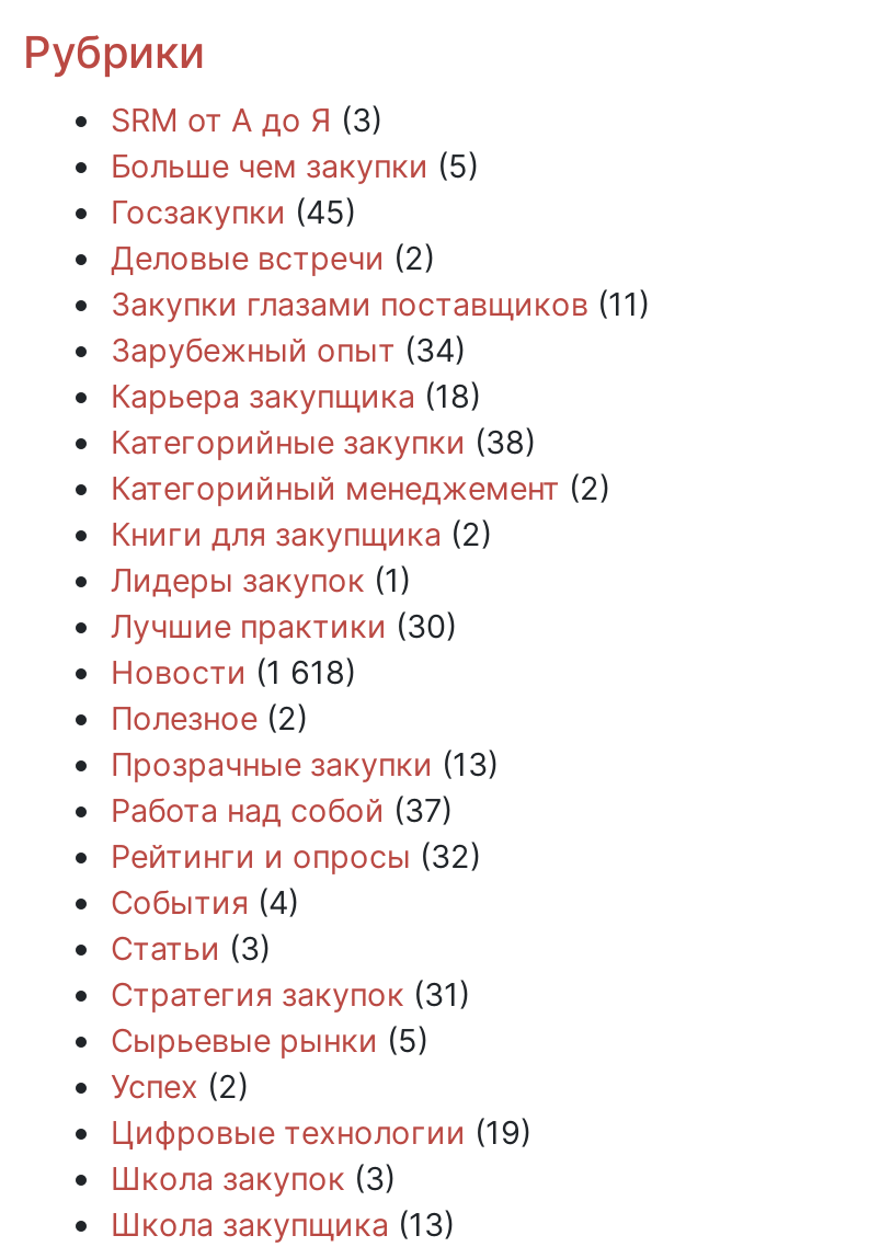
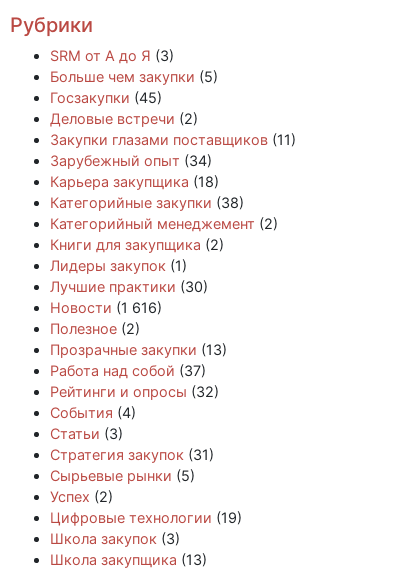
- Новости (1 618)
+ Новости (1 616)
